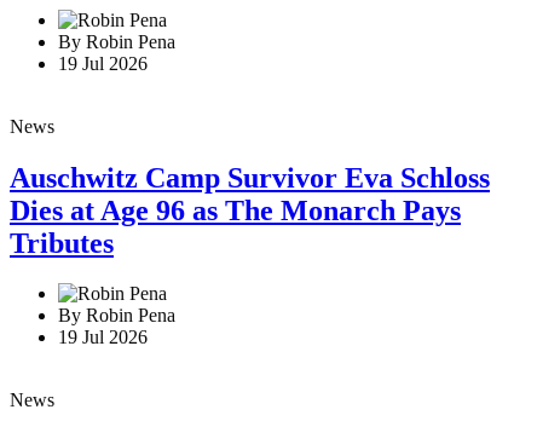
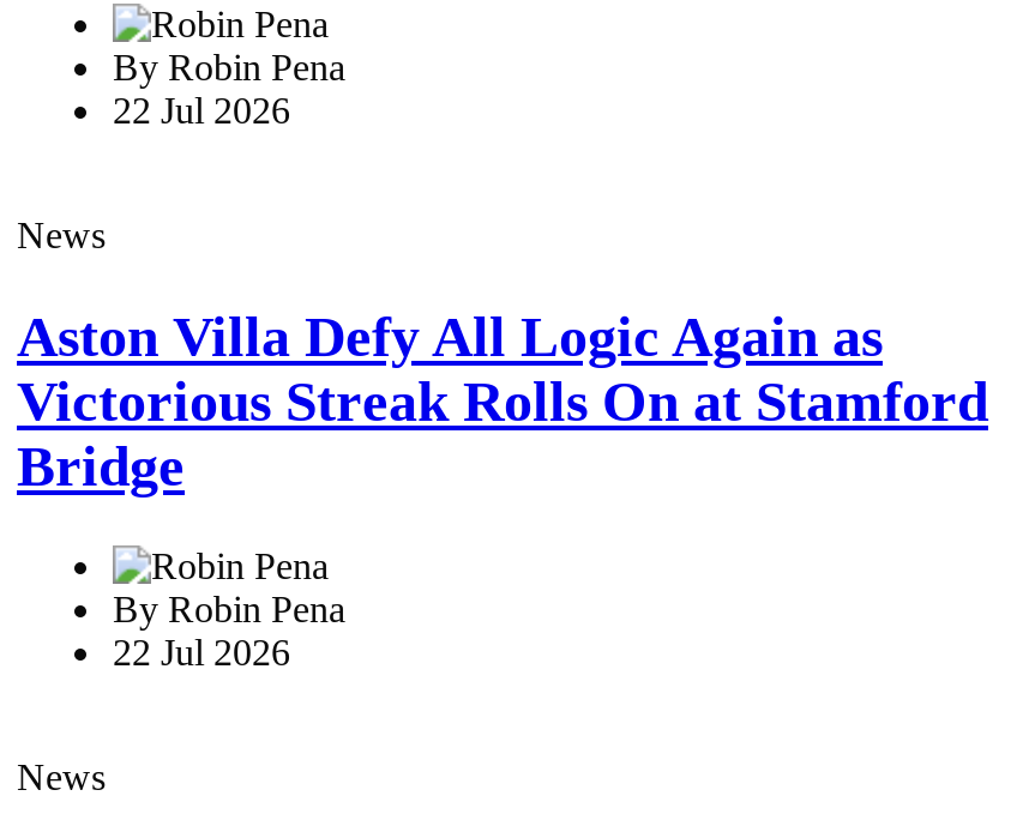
- 19 Jul 2026
+ 22 Jul 2026

- Auschwitz Camp Survivor Eva Schloss
- Dies at Age 96 as The Monarch Pays
- Tributes
+ Aston Villa Defy All Logic Again as
+ Victorious Streak Rolls On at Stamford
+ Bridge

- 19 Jul 2026
+ 22 Jul 2026
